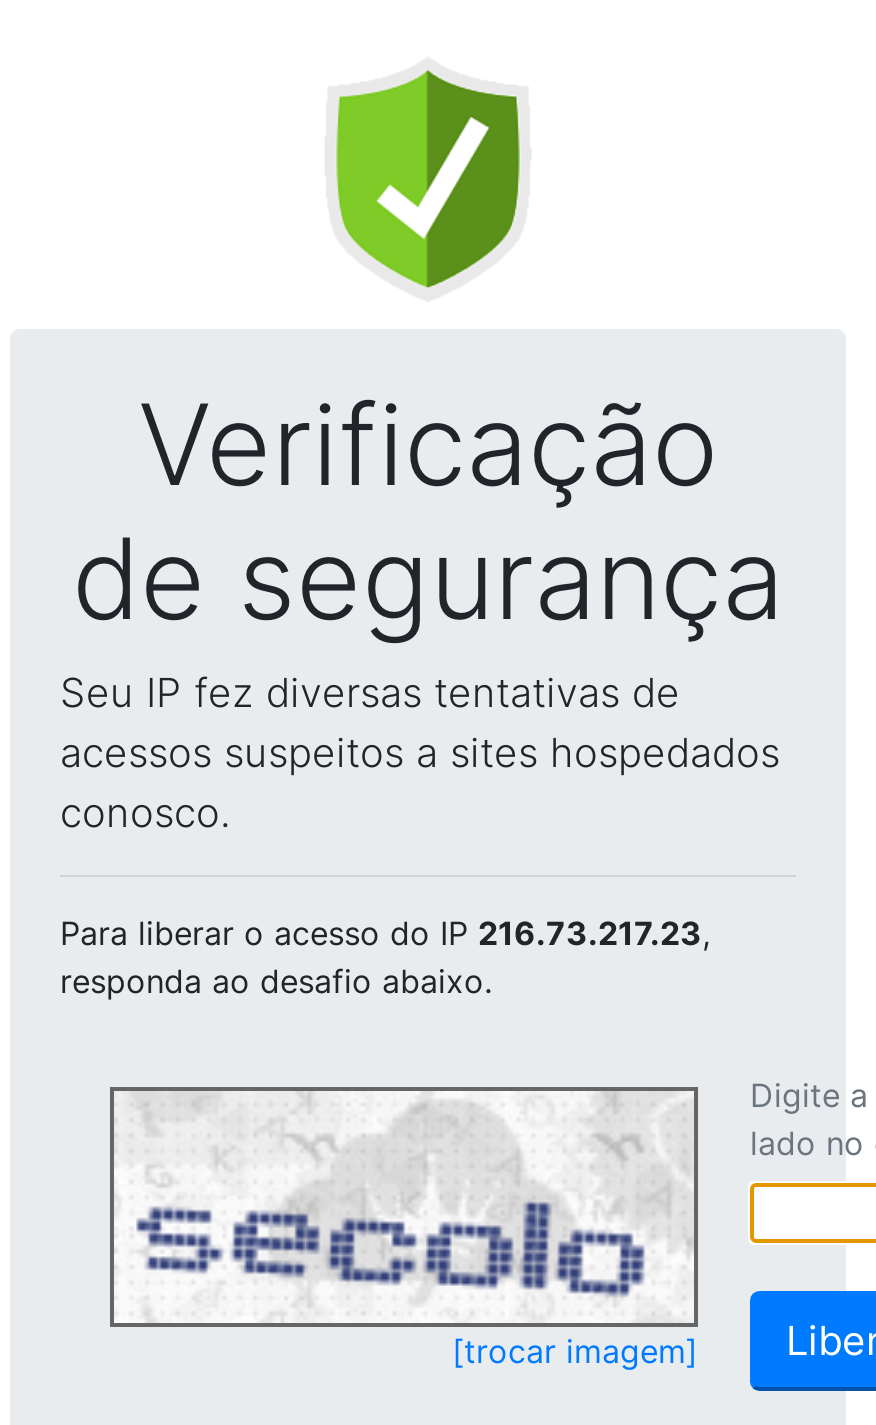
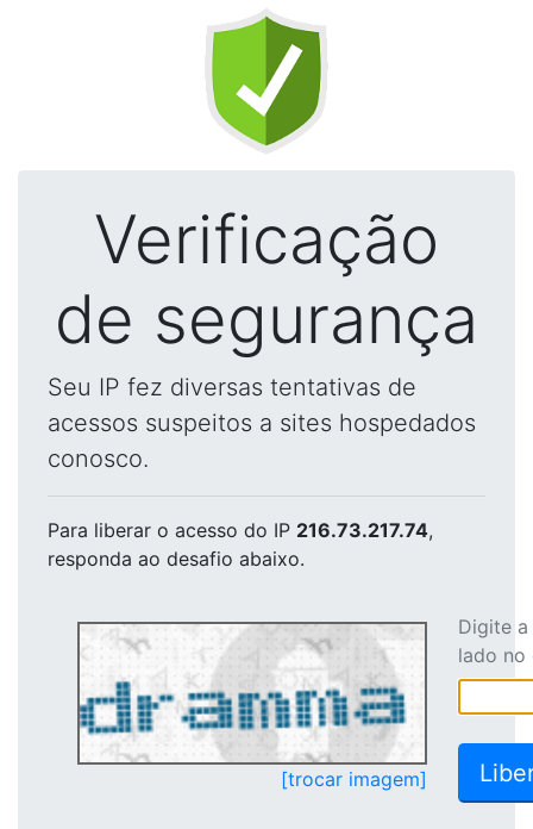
- Para liberar o acesso do IP 216.73.217.23,
+ Para liberar o acesso do IP 216.73.217.74,

- [image]
+ [image]
